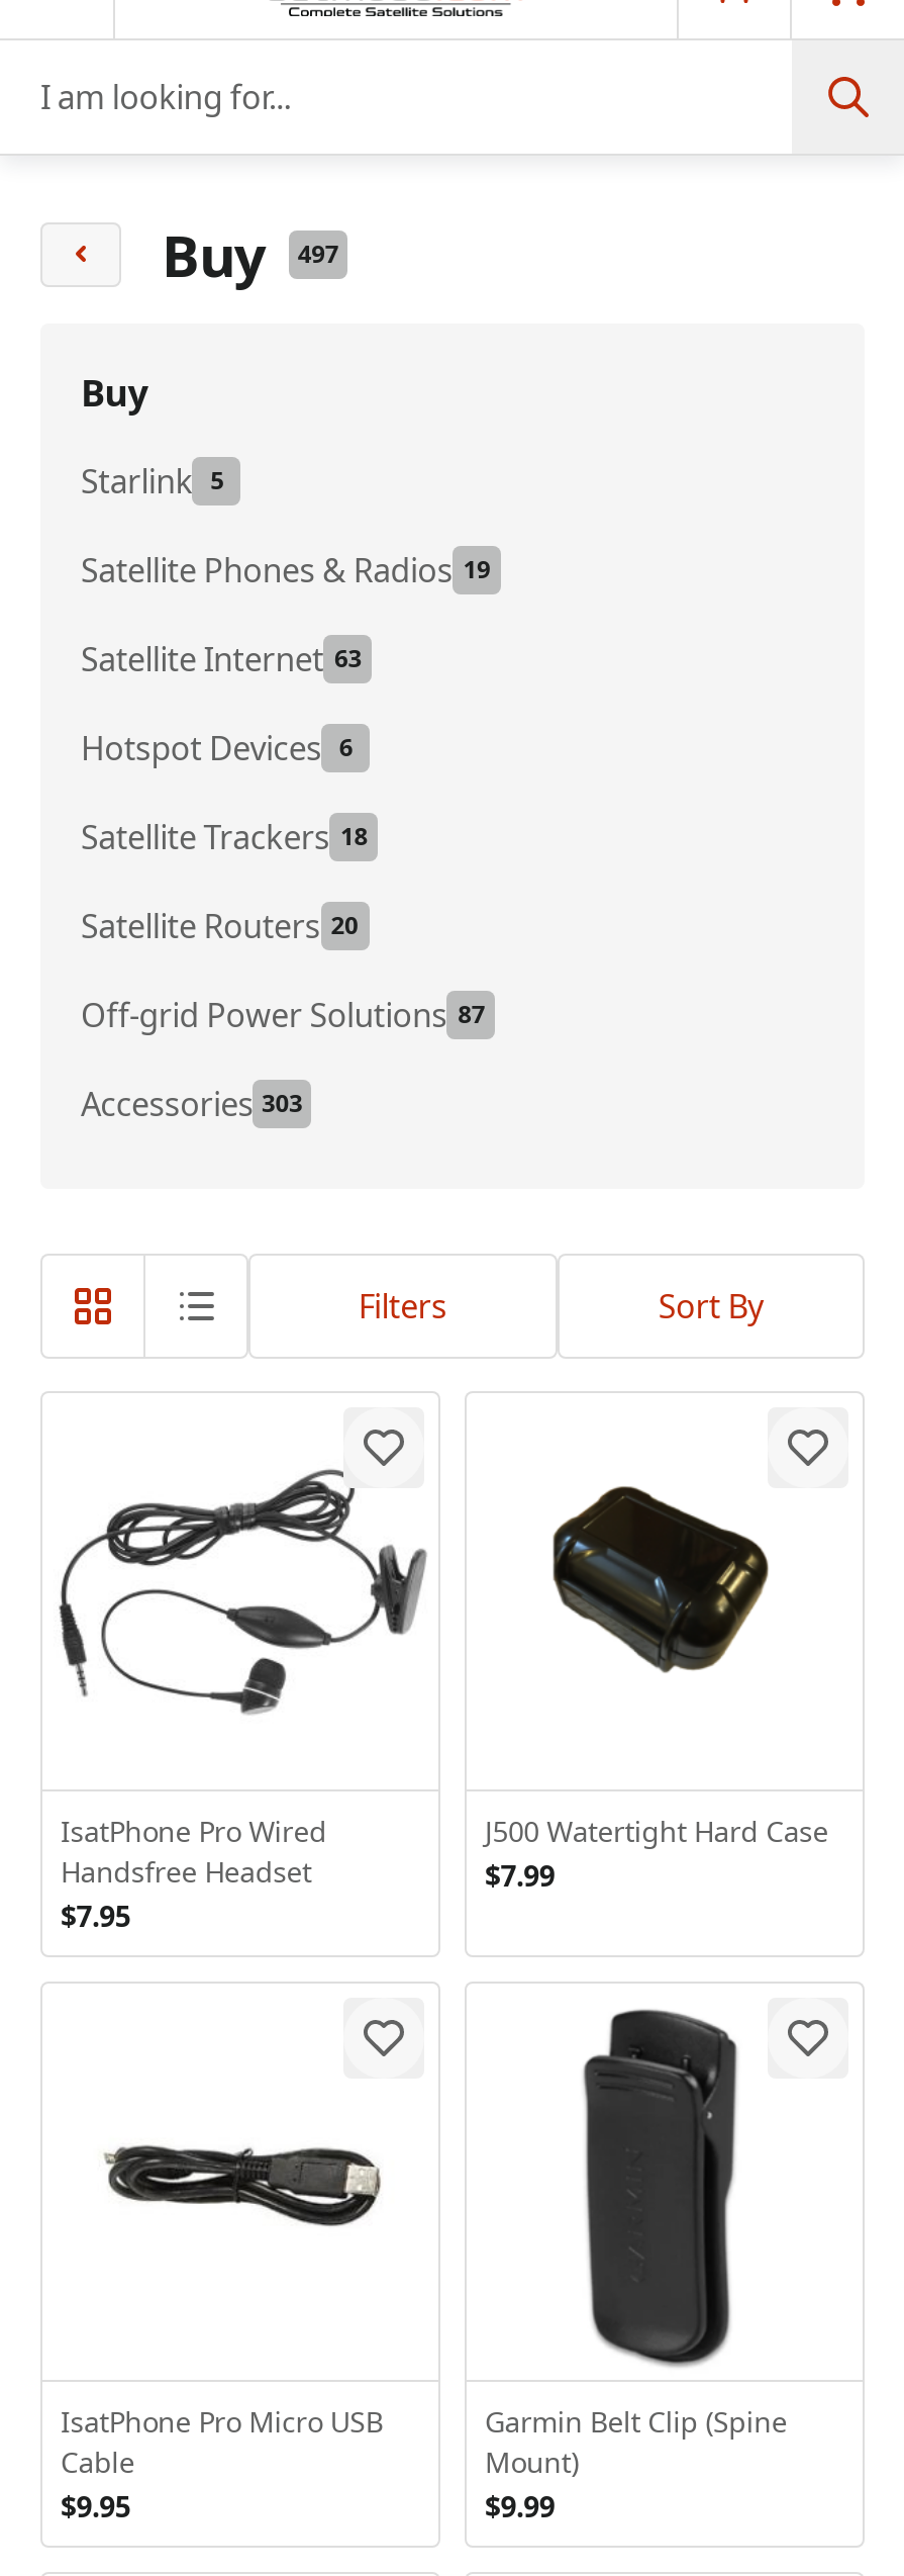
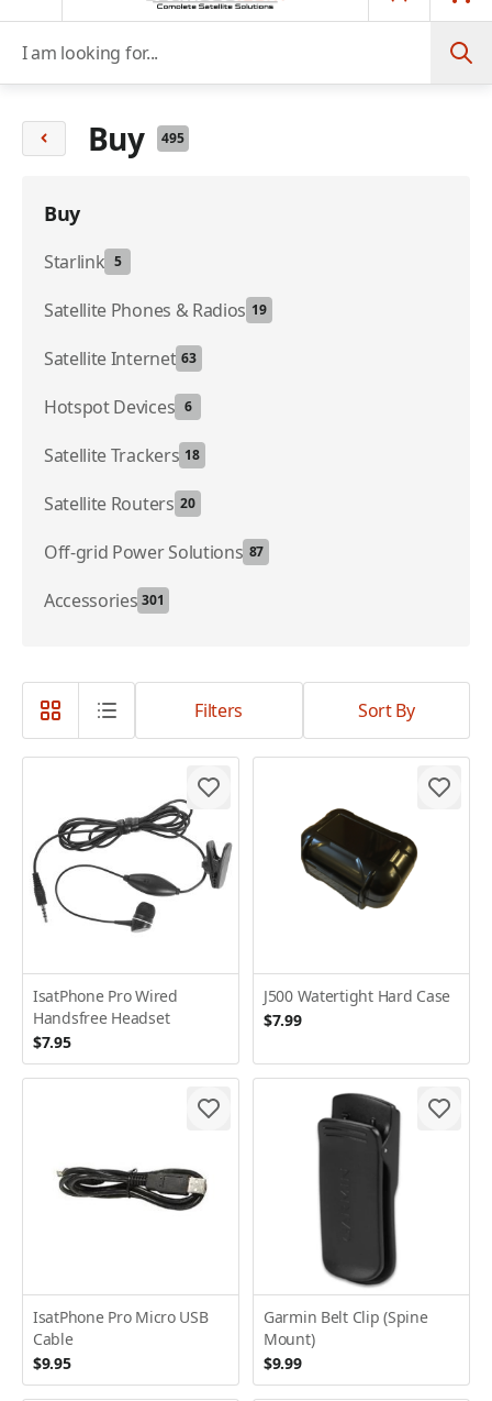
- Buy 497
+ Buy 495

- Accessories 303
+ Accessories 301
